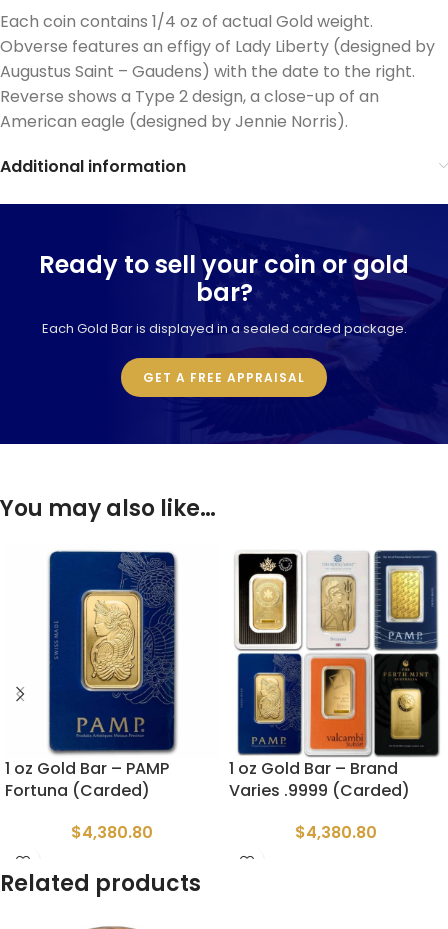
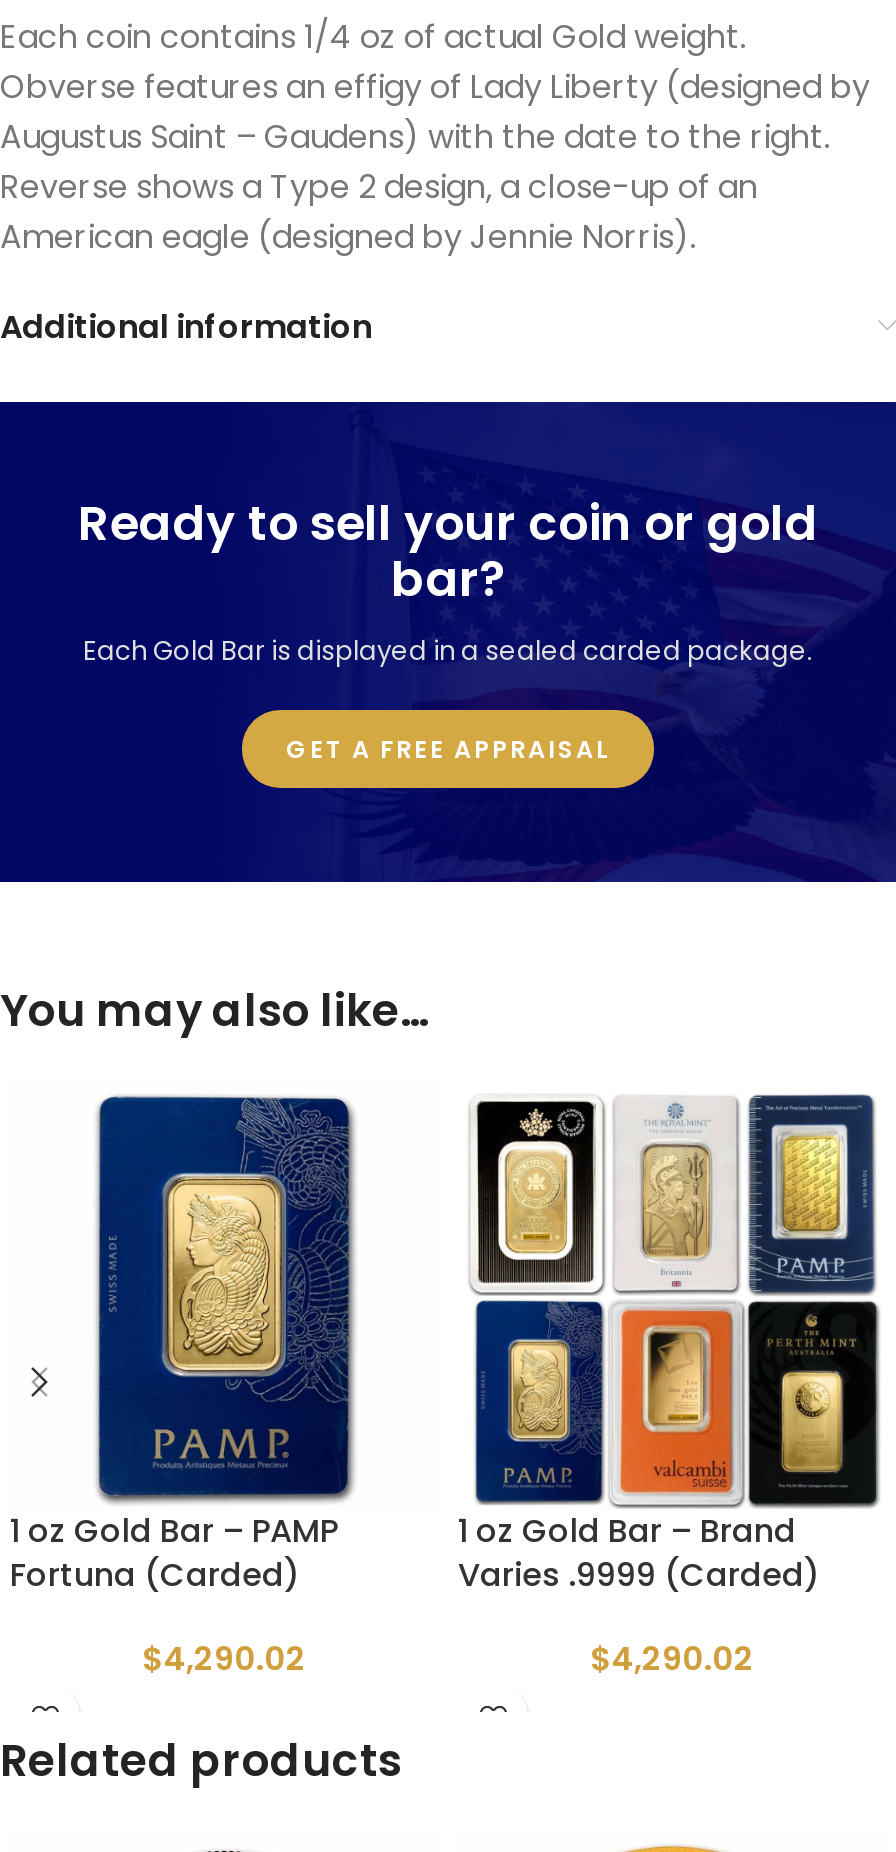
- $4,380.80
+ $4,290.02

- $4,380.80
+ $4,290.02
